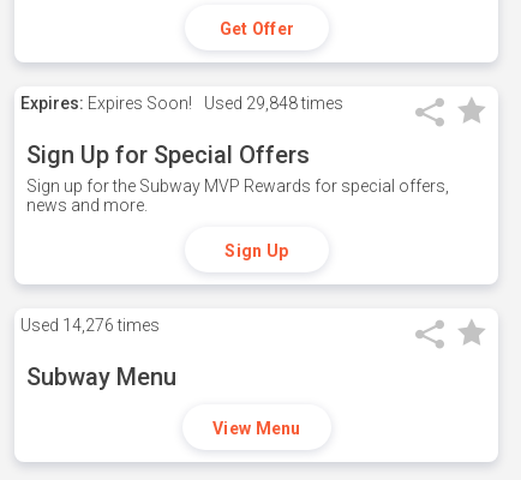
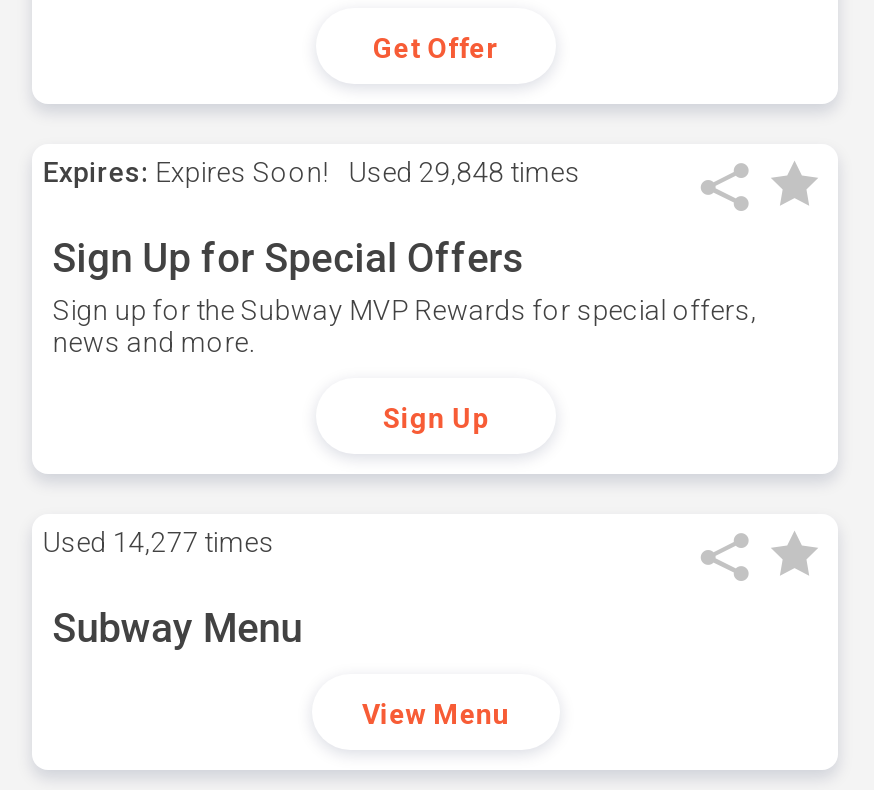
- Used 14,276 times
+ Used 14,277 times
